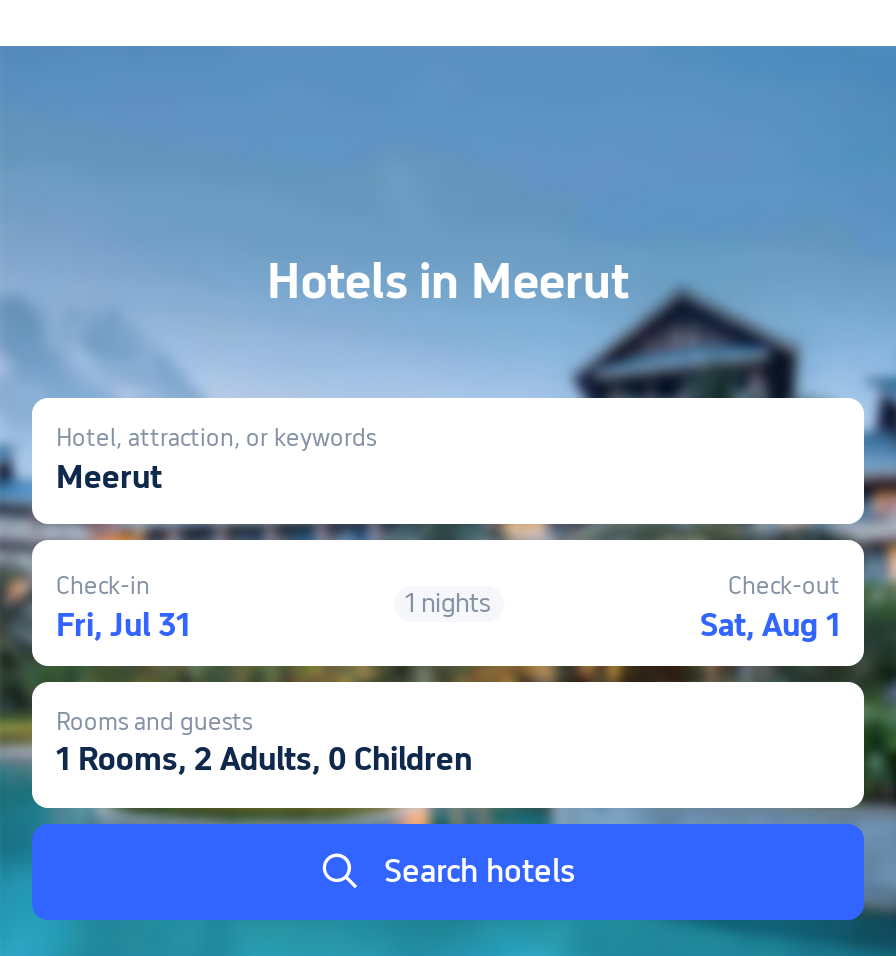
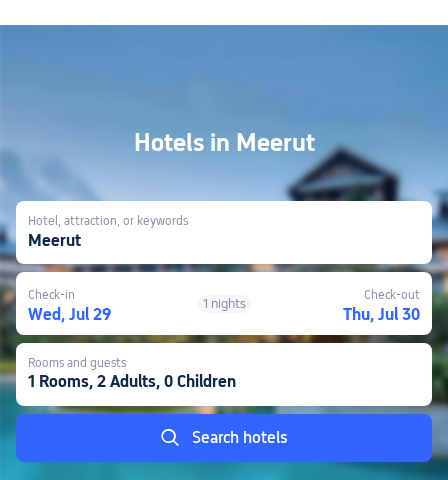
- Fri, Jul 31
+ Wed, Jul 29

- Sat, Aug 1
+ Thu, Jul 30
